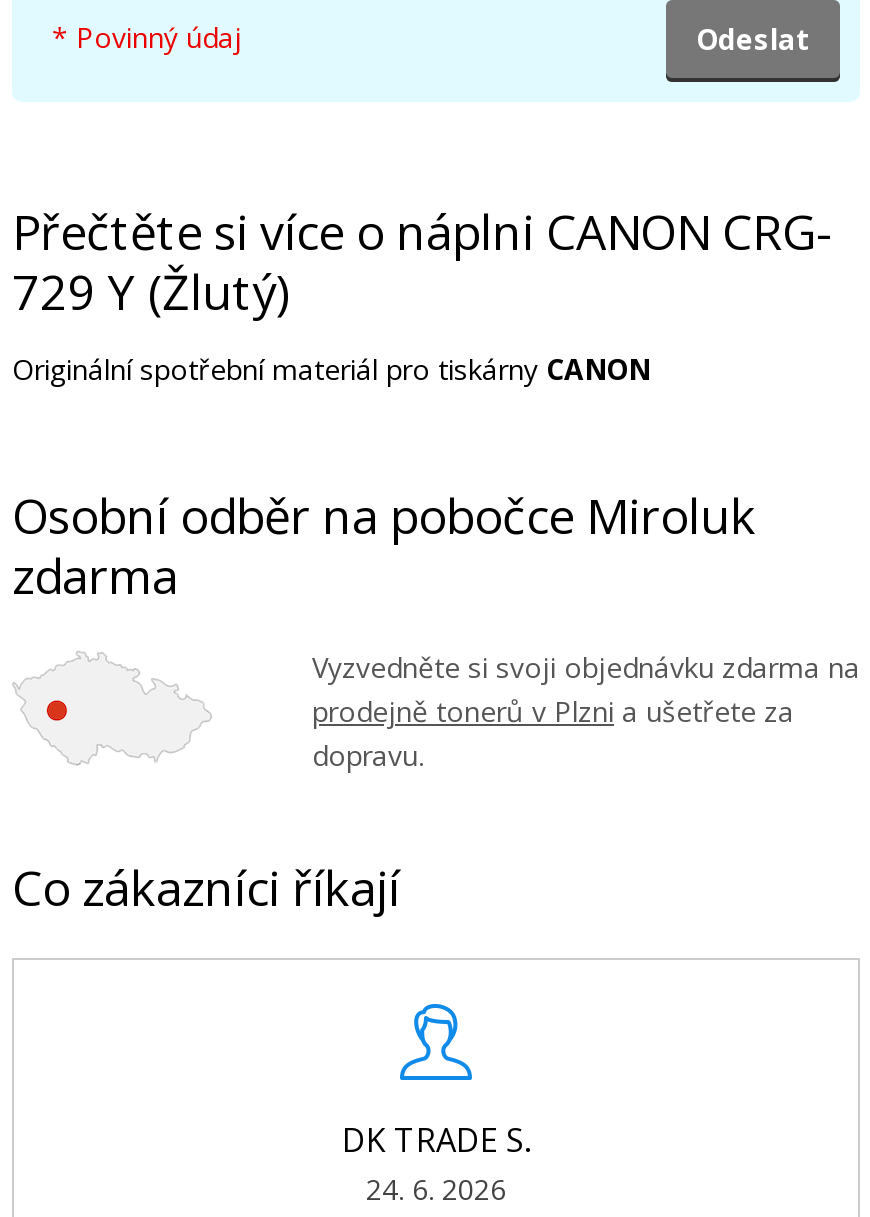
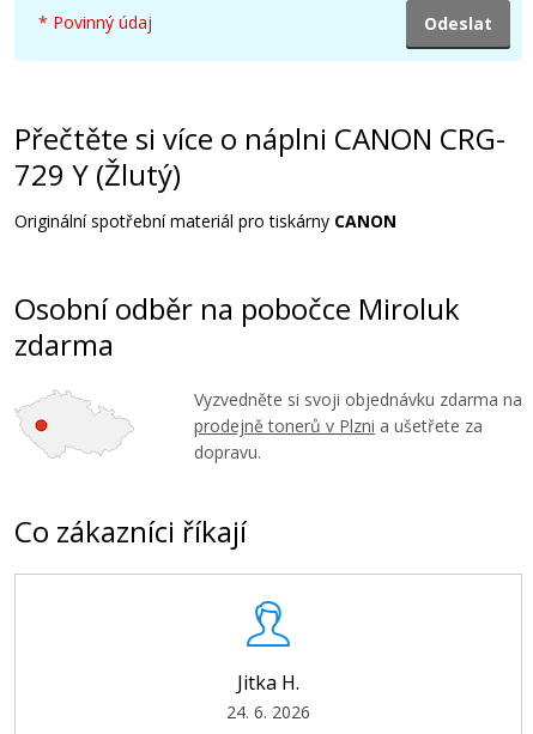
- DK TRADE S.
+ Jitka H.
